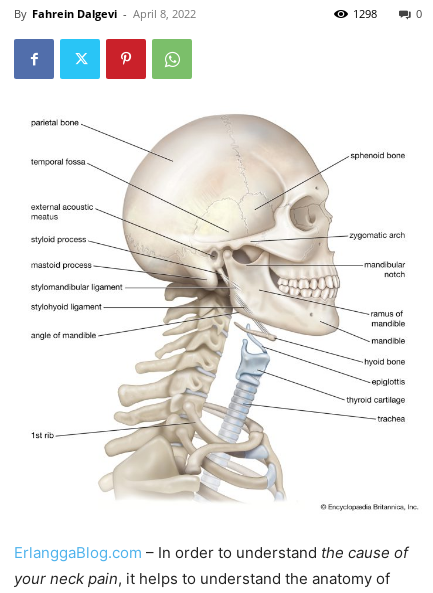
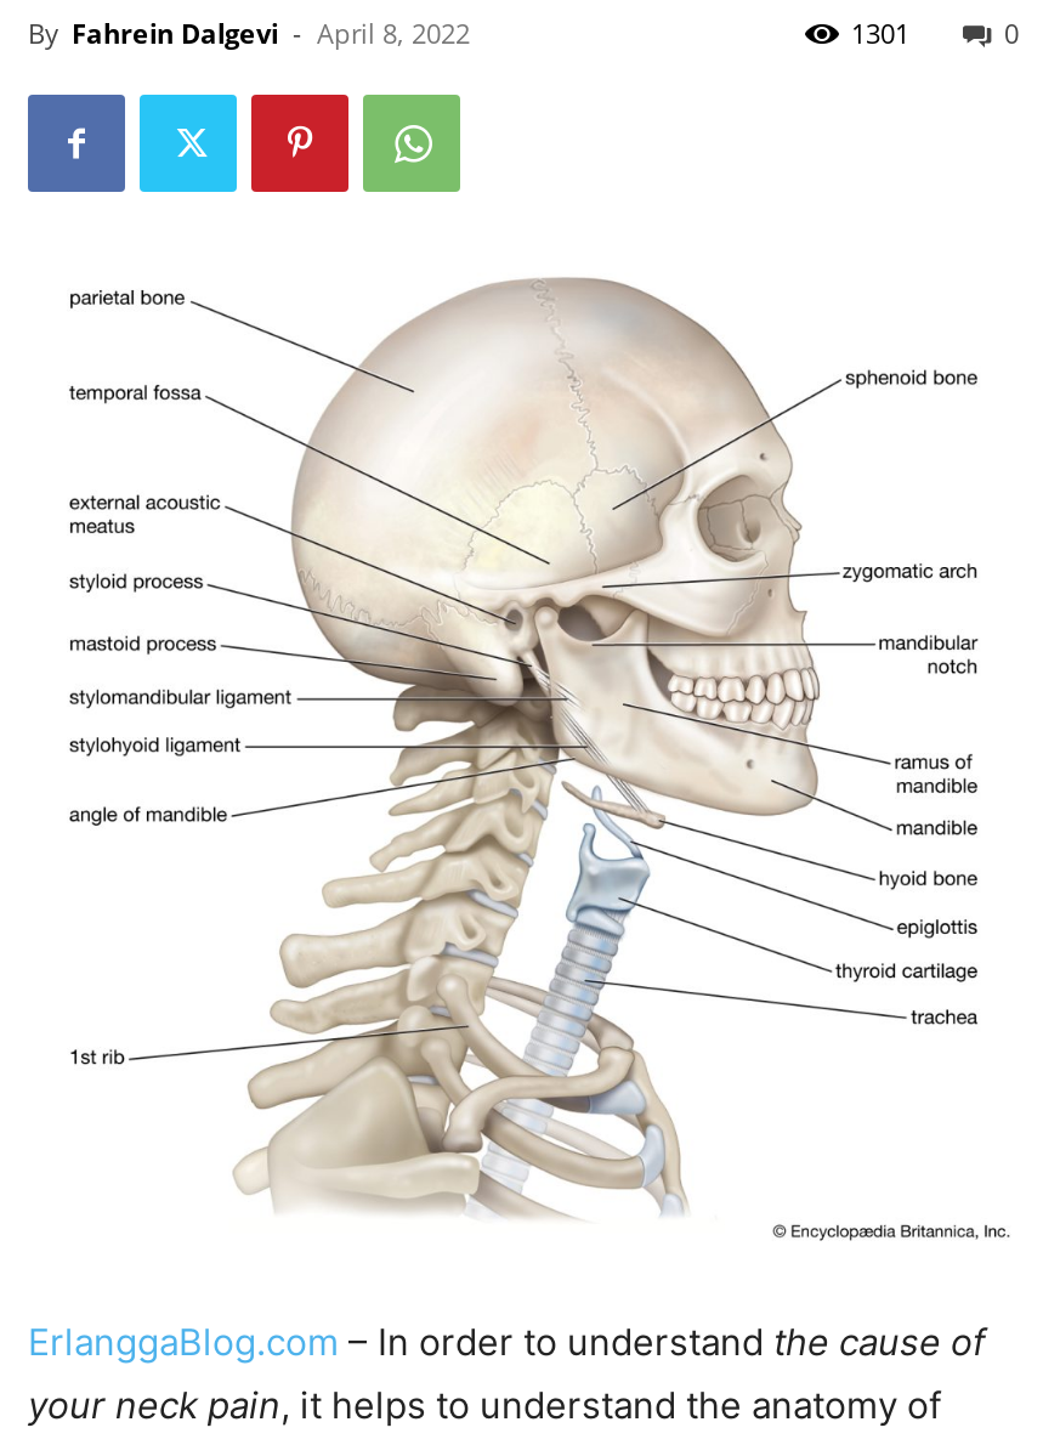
- 1298
+ 1301
